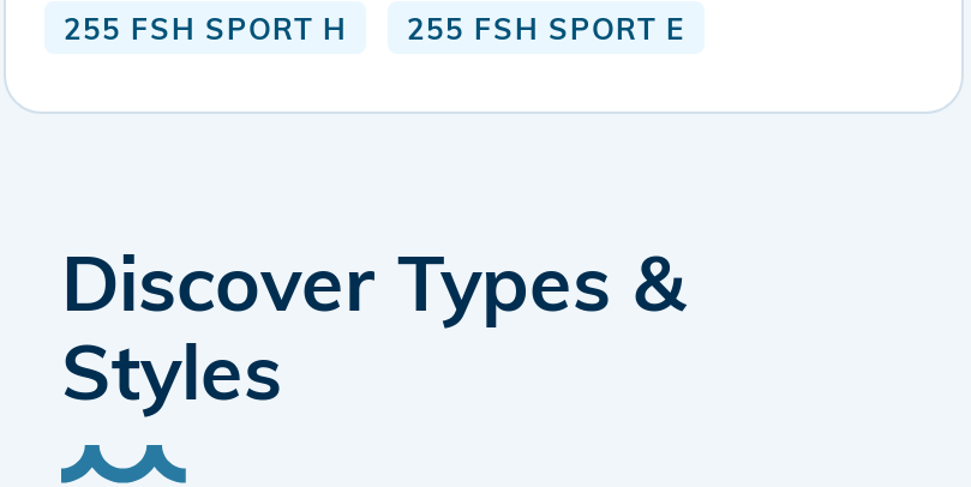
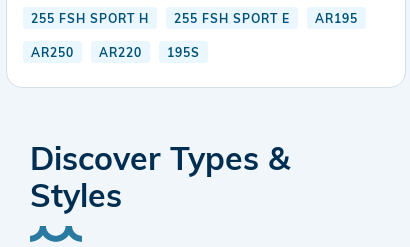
+ AR195
+ AR250
+ AR220
+ 195S
